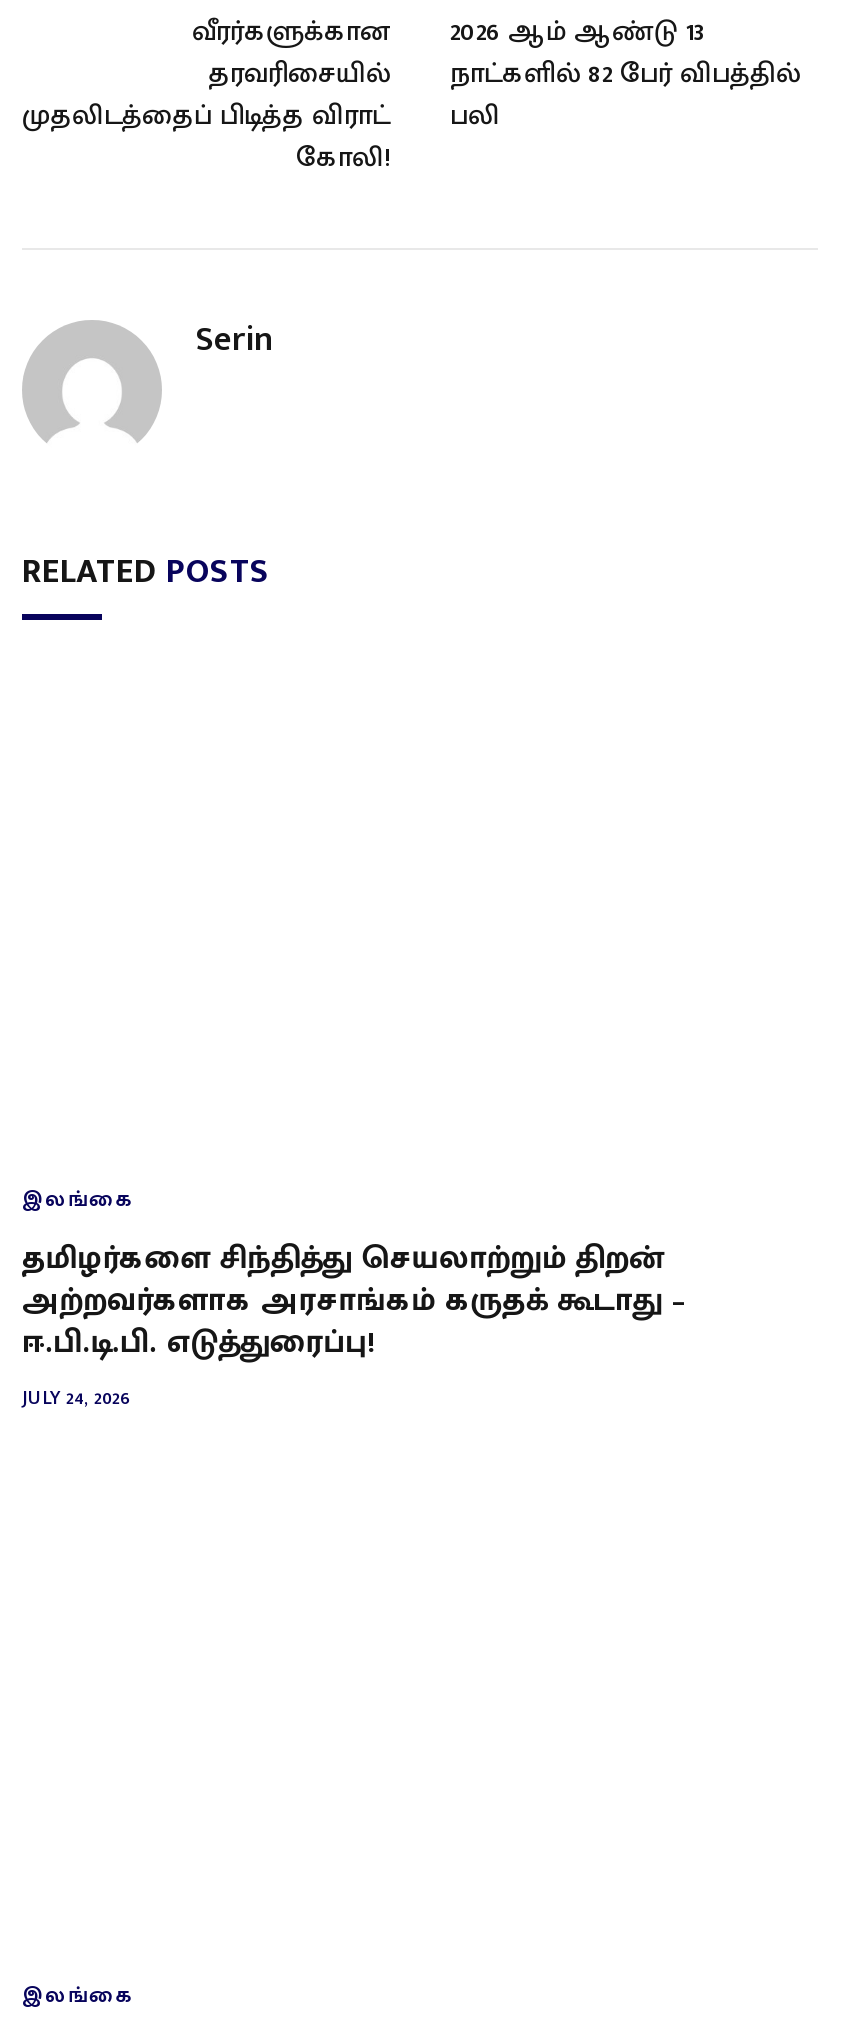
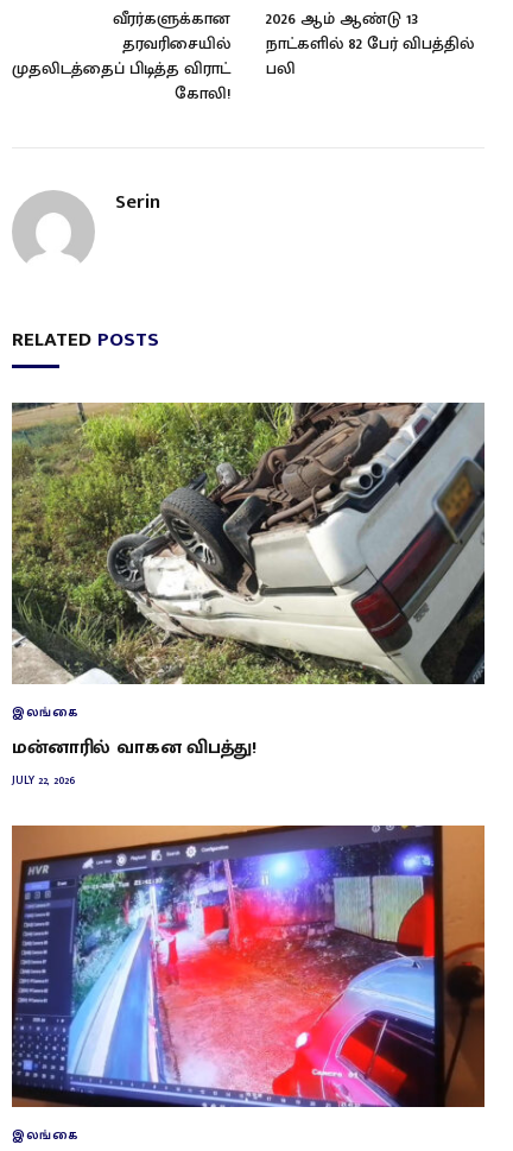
+ [image]

+ [image]

- தமிழர்களை சிந்தித்து செயலாற்றும் திறன்
- அற்றவர்களாக அரசாங்கம் கருதக் கூடாது –
- ஈ.பி.டி.பி. எடுத்துரைப்பு!
- JULY 24, 2026
+ மன்னாரில் வாகன விபத்து!
+ JULY 22, 2026
